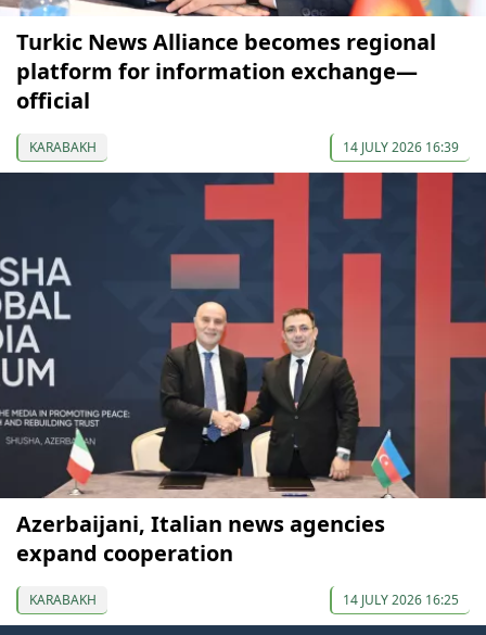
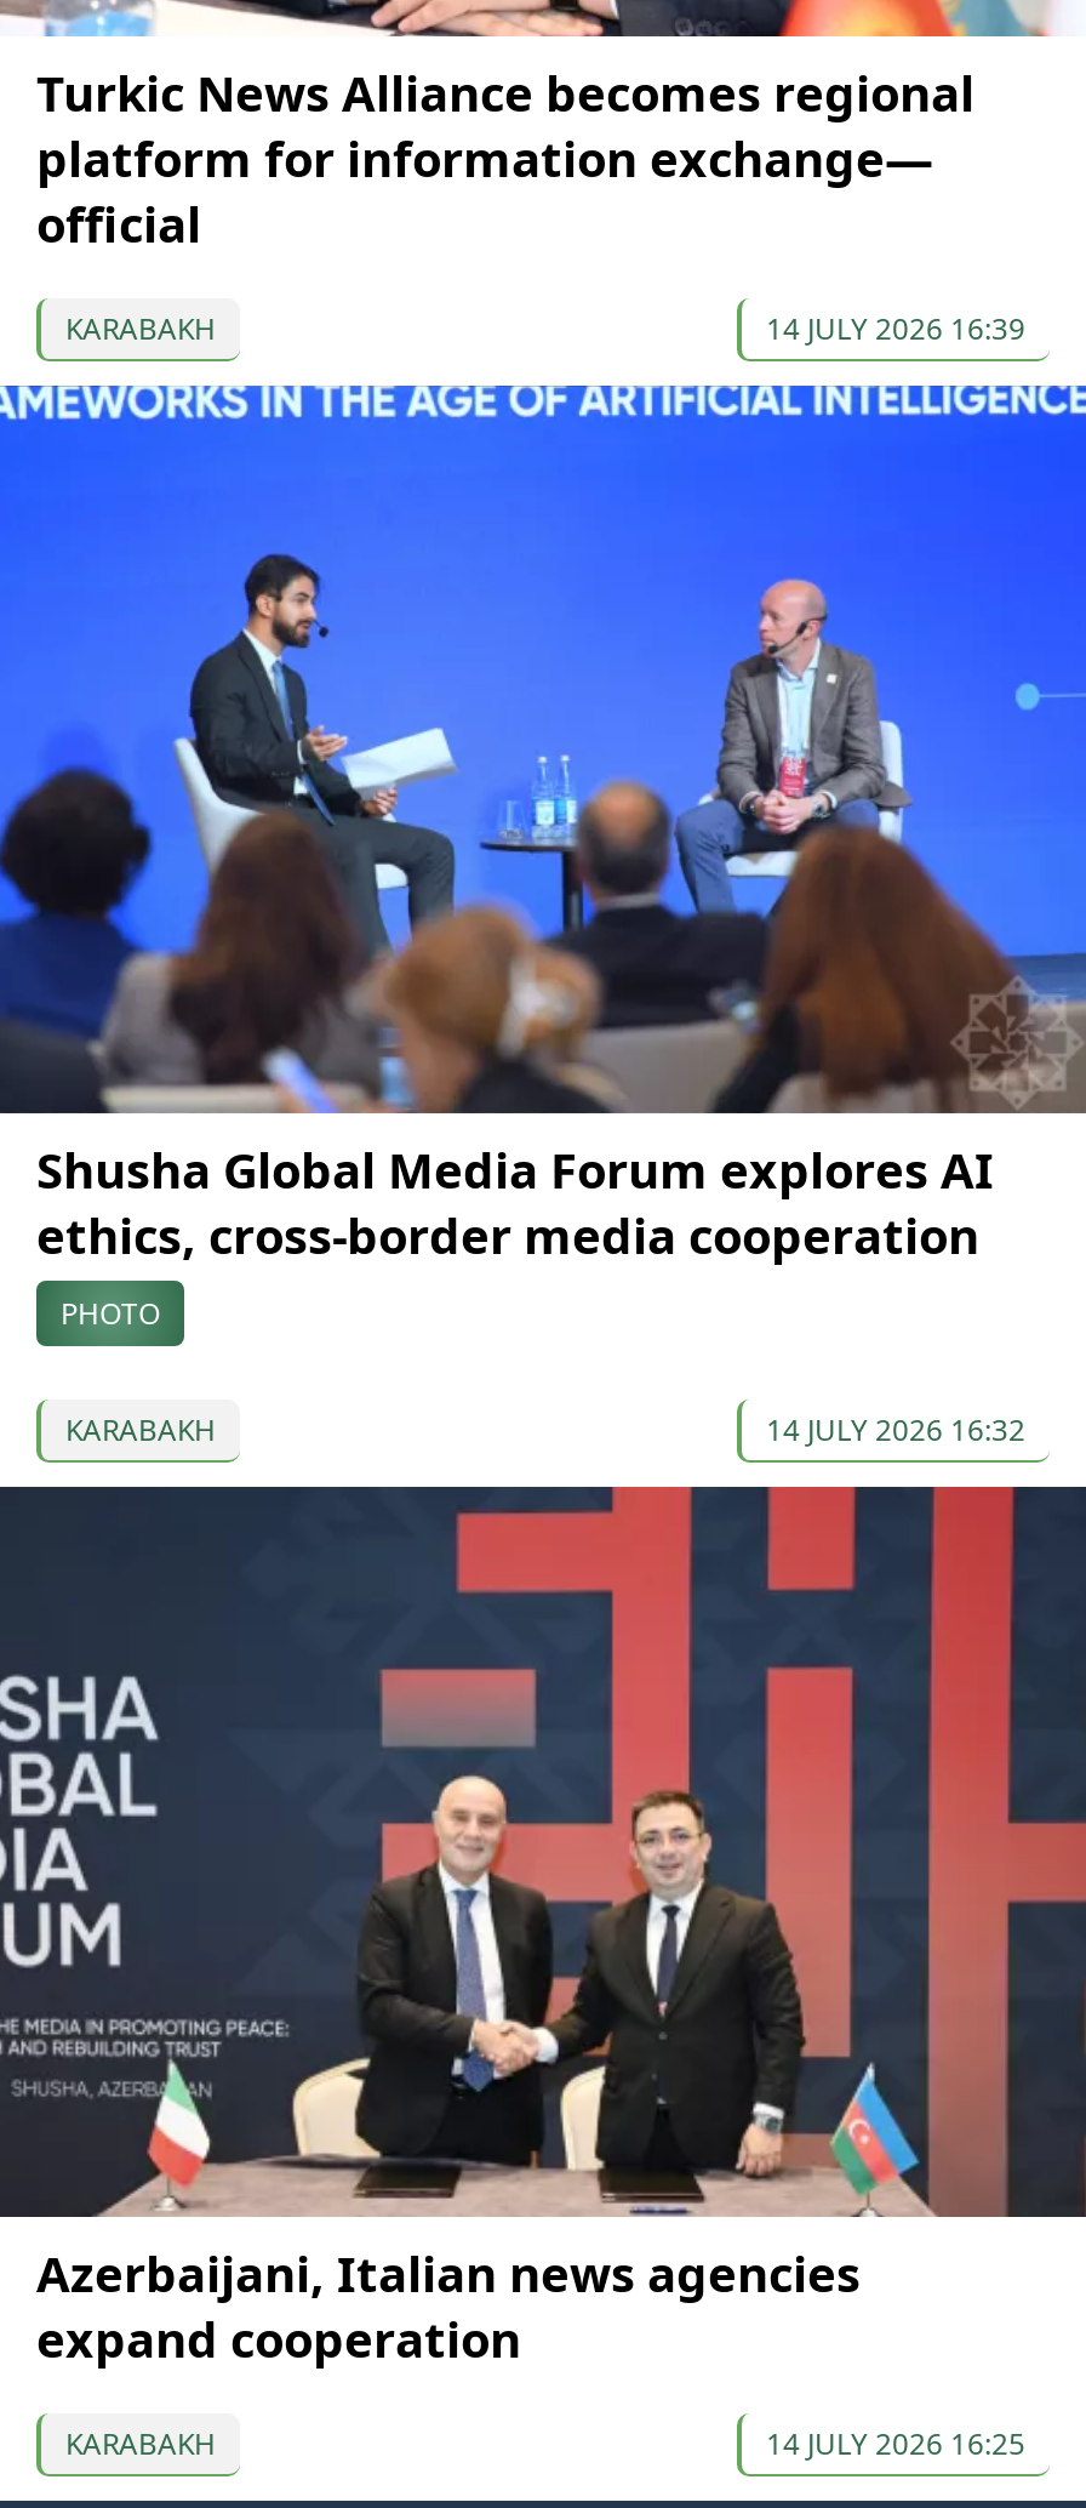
+ [image]
+ Shusha Global Media Forum explores AI
+ ethics, cross-border media cooperation
+ PHOTO
+ KARABAKH
+ 14 JULY 2026 16:32
